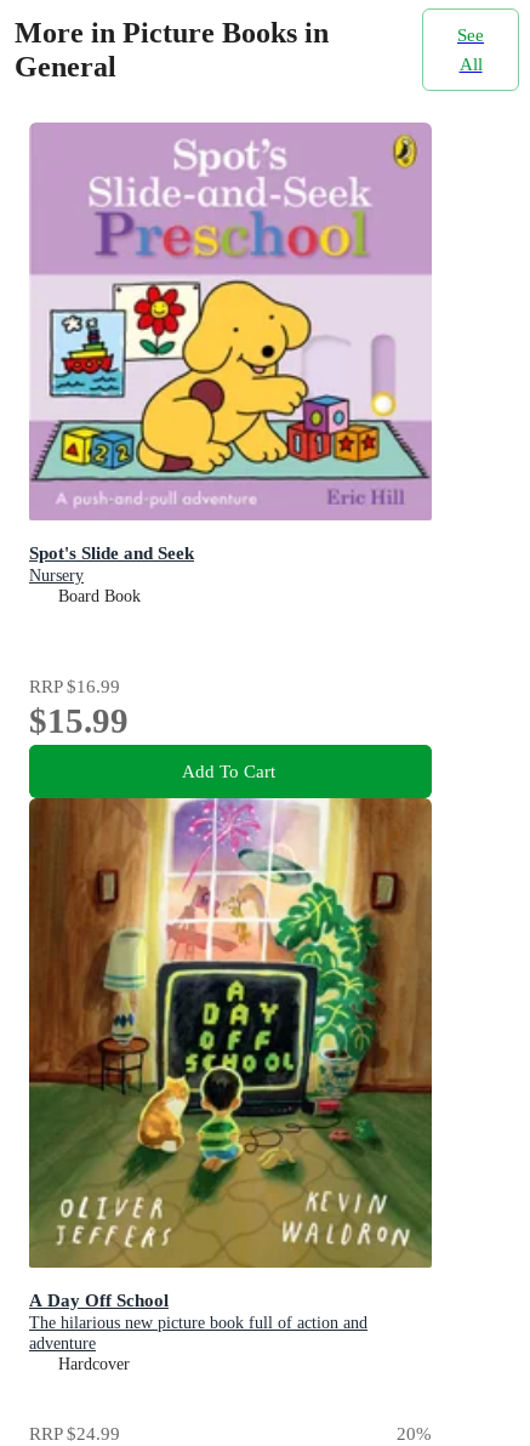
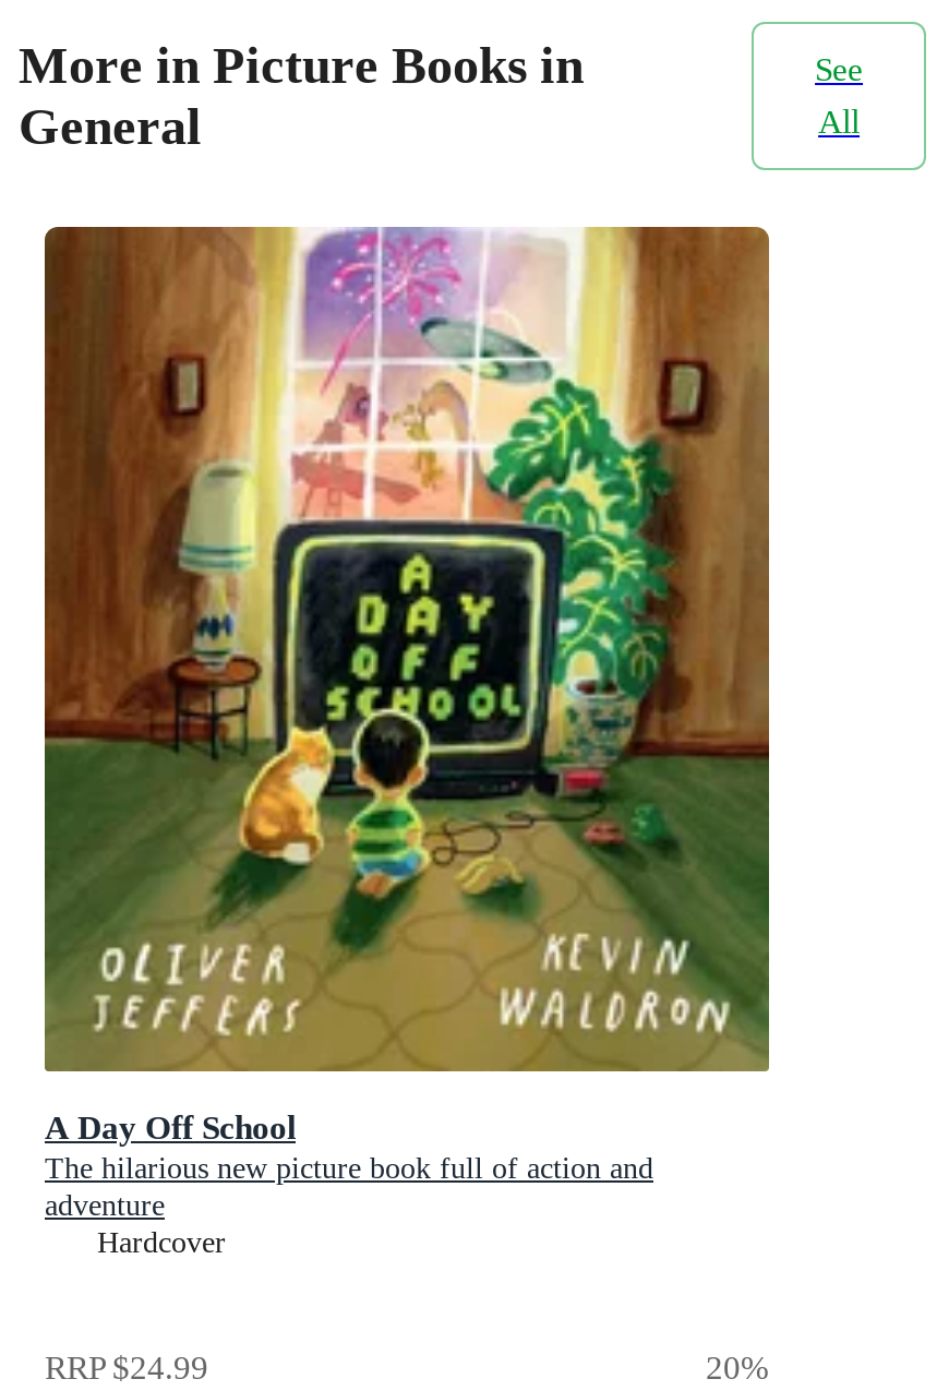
- [image]
- Spot's Slide and Seek
- Nursery
- Board Book

- RRP $16.99
- $15.99
- Add To Cart
